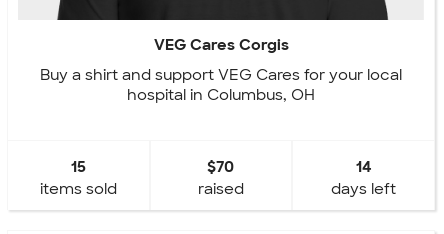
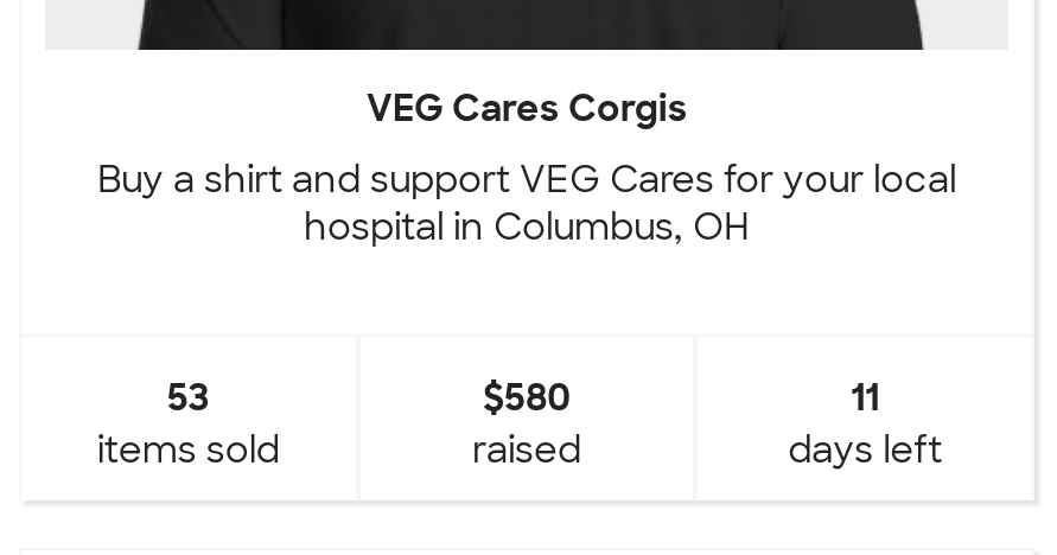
- 15
+ 53

- $70
+ $580

- 14
+ 11
